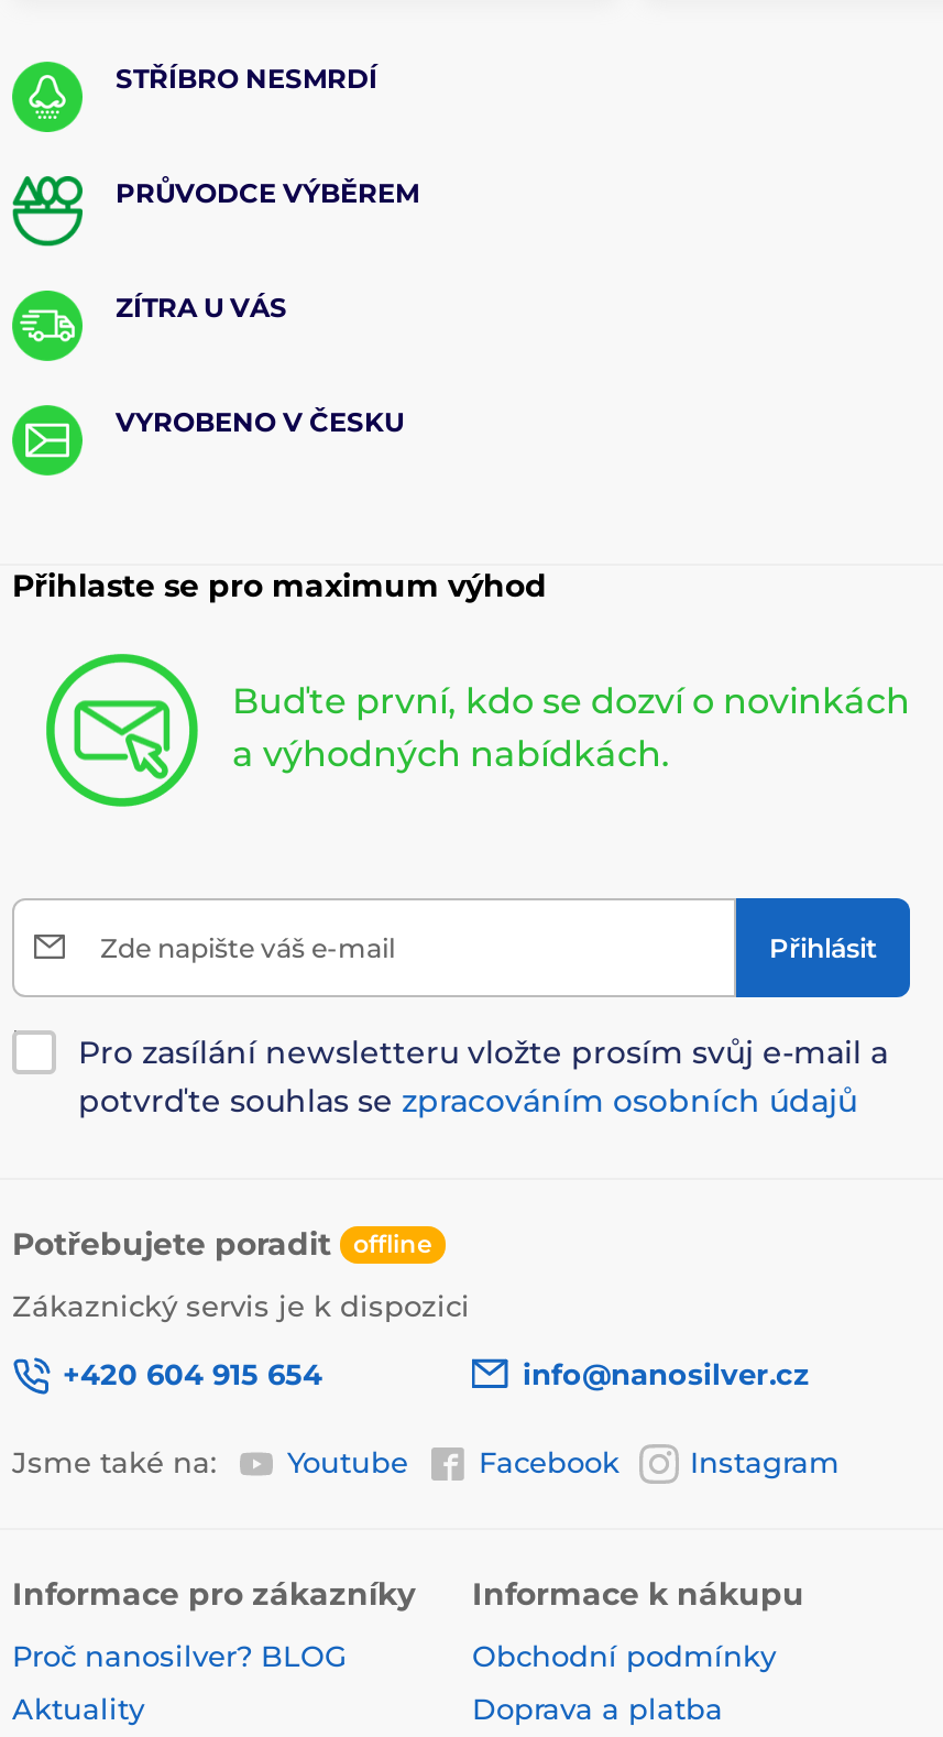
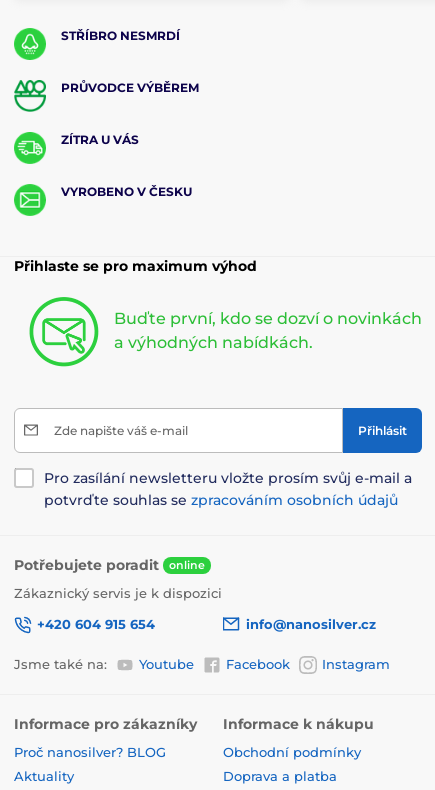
- Potřebujete poradit offline
+ Potřebujete poradit online
